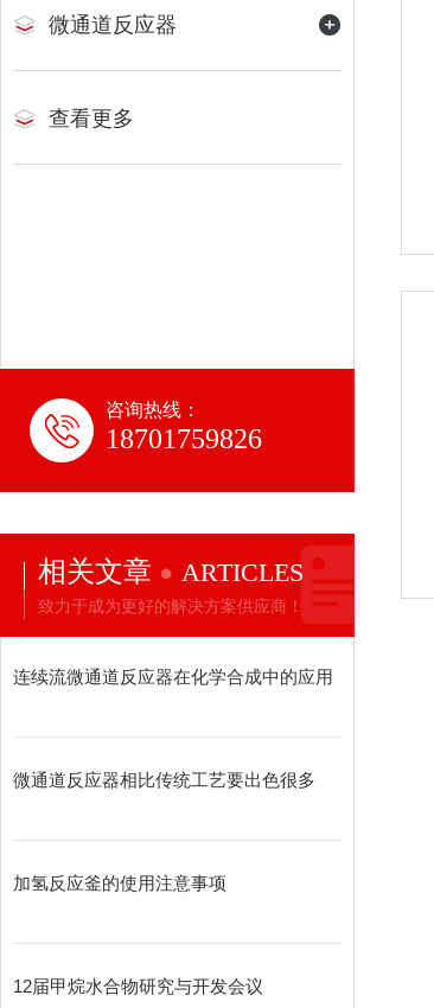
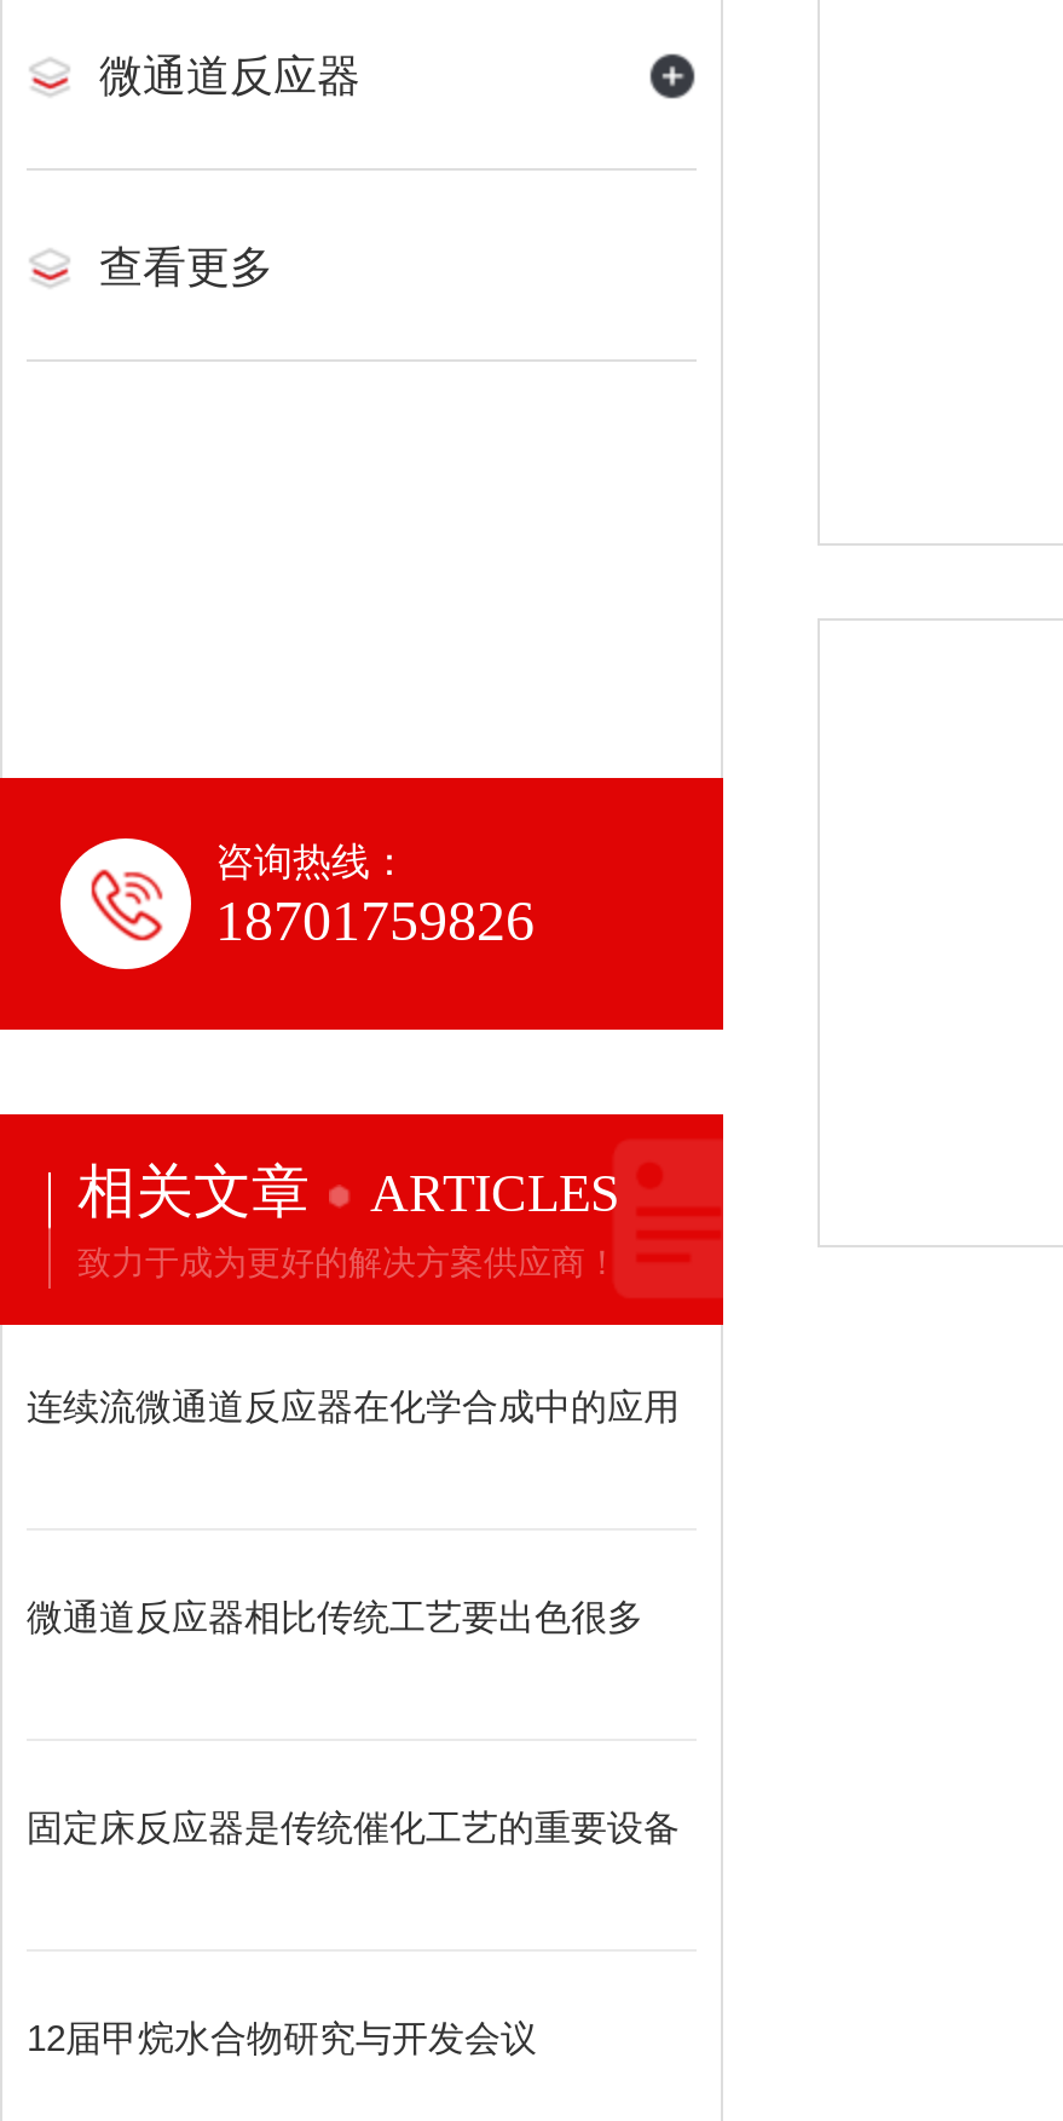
- 加氢反应釜的使用注意事项
+ 固定床反应器是传统催化工艺的重要设备
